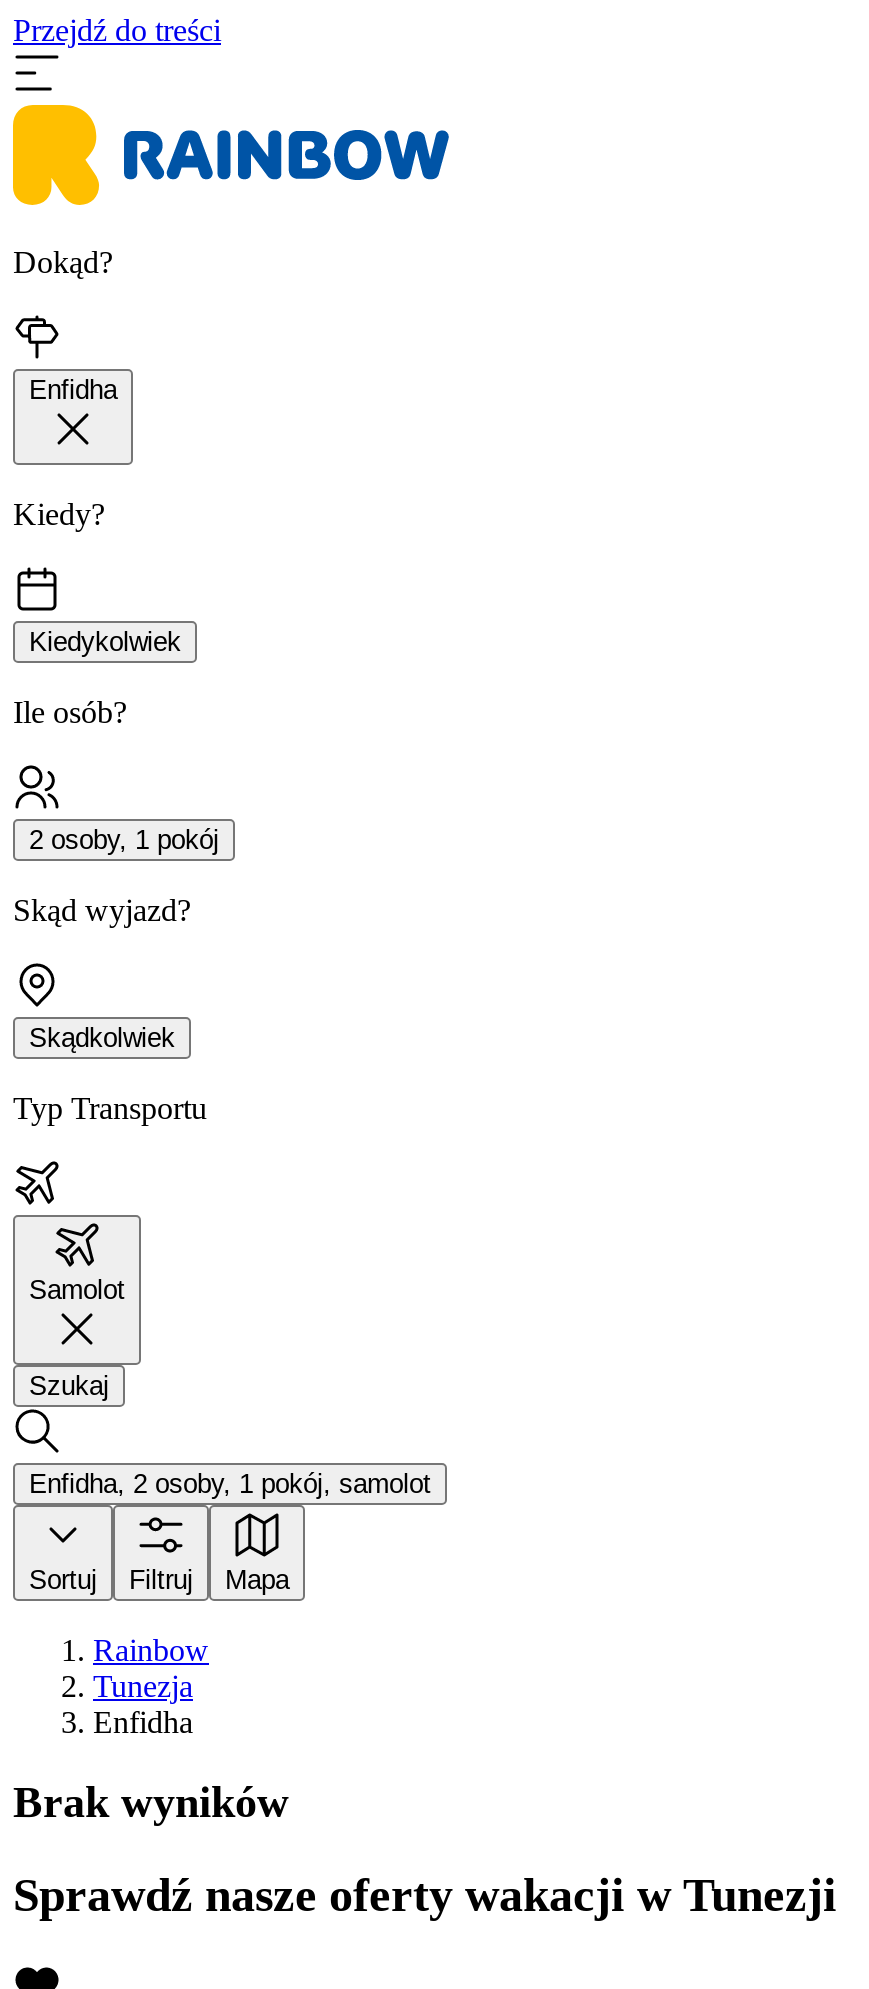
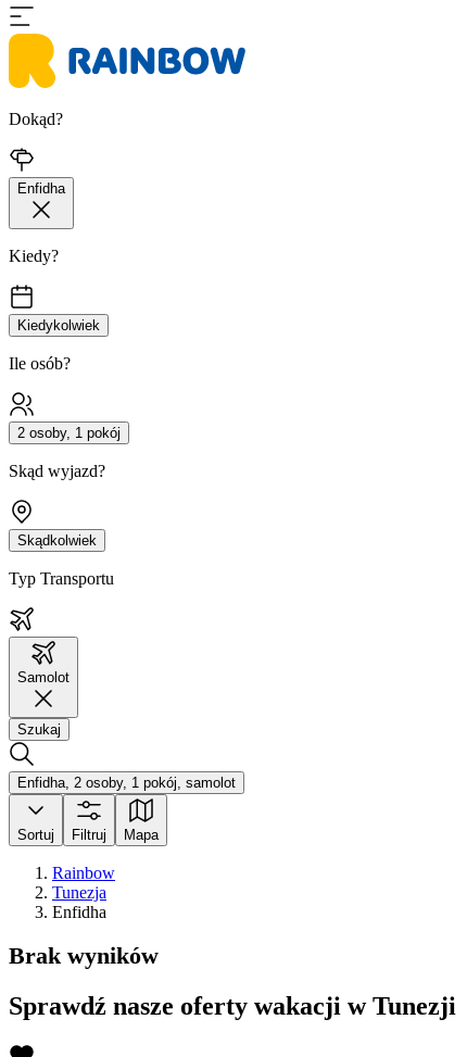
- Przejdź do treści
